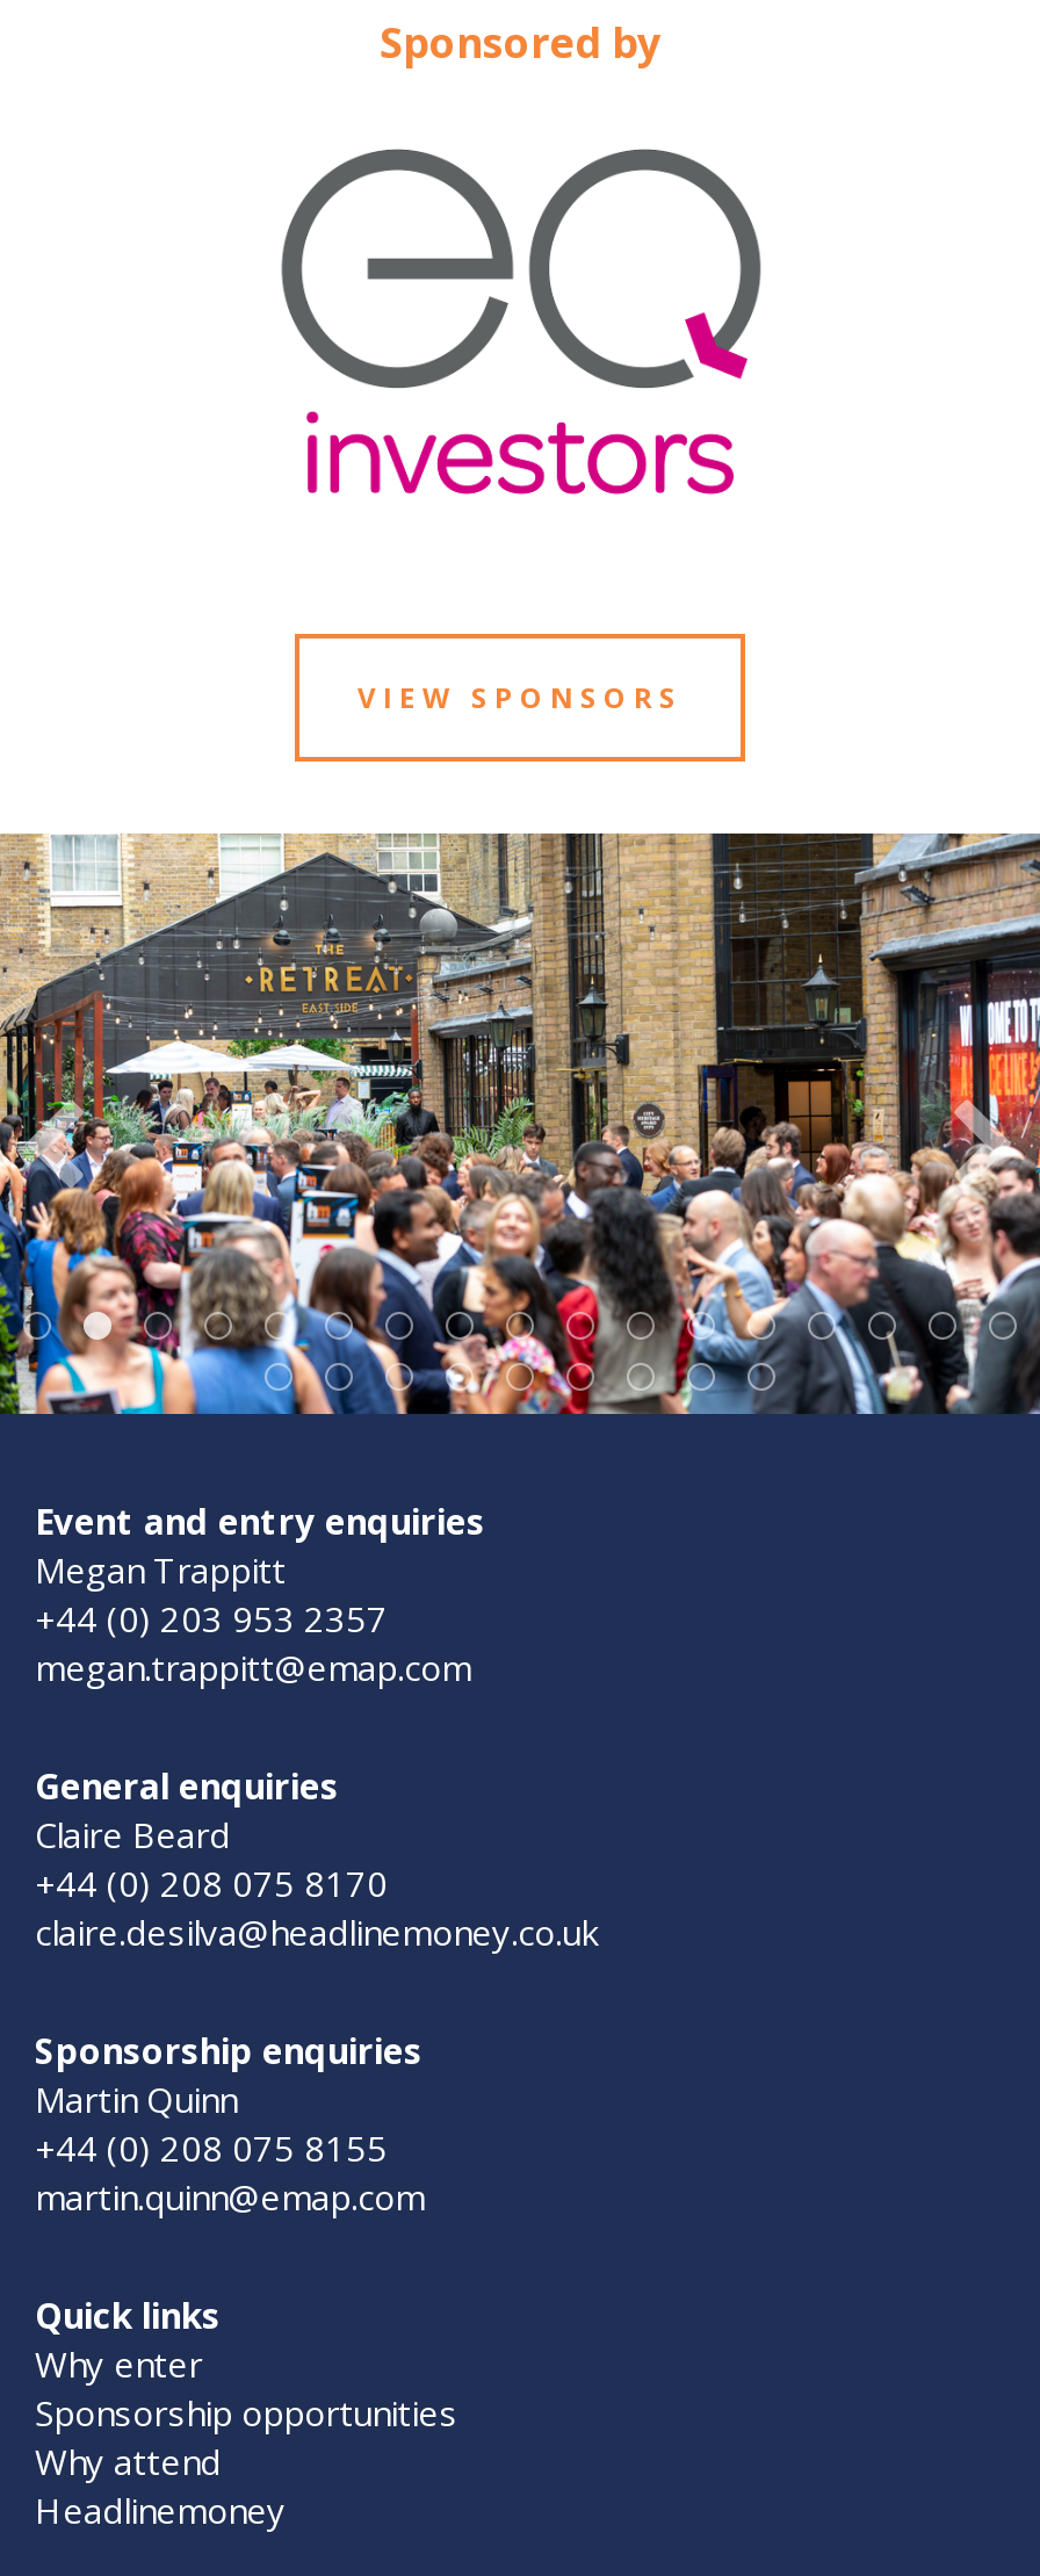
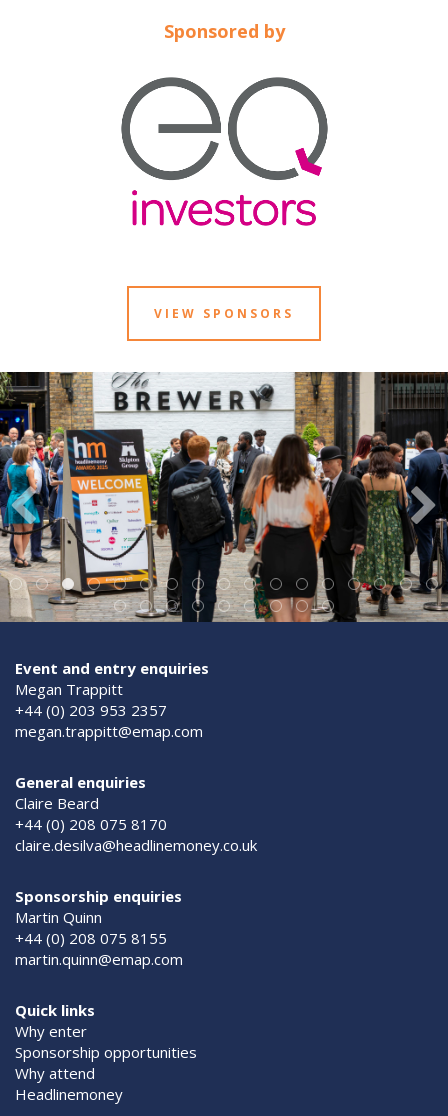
- [image]
+ [image]
